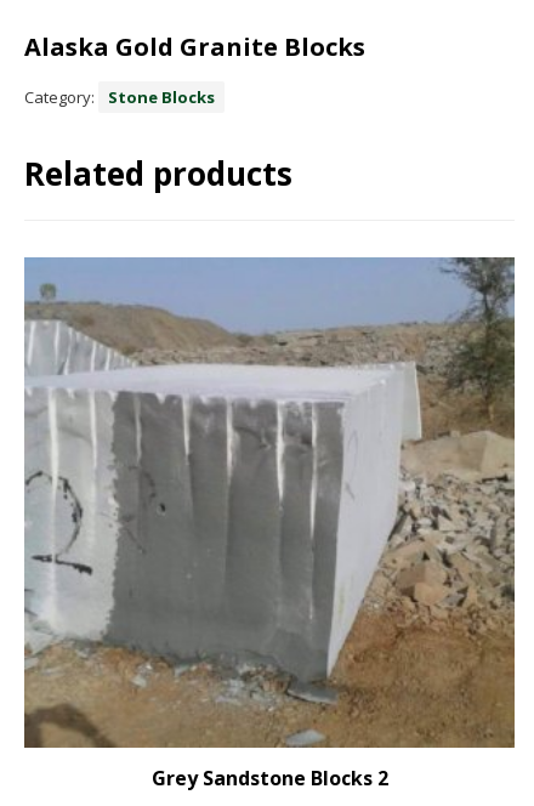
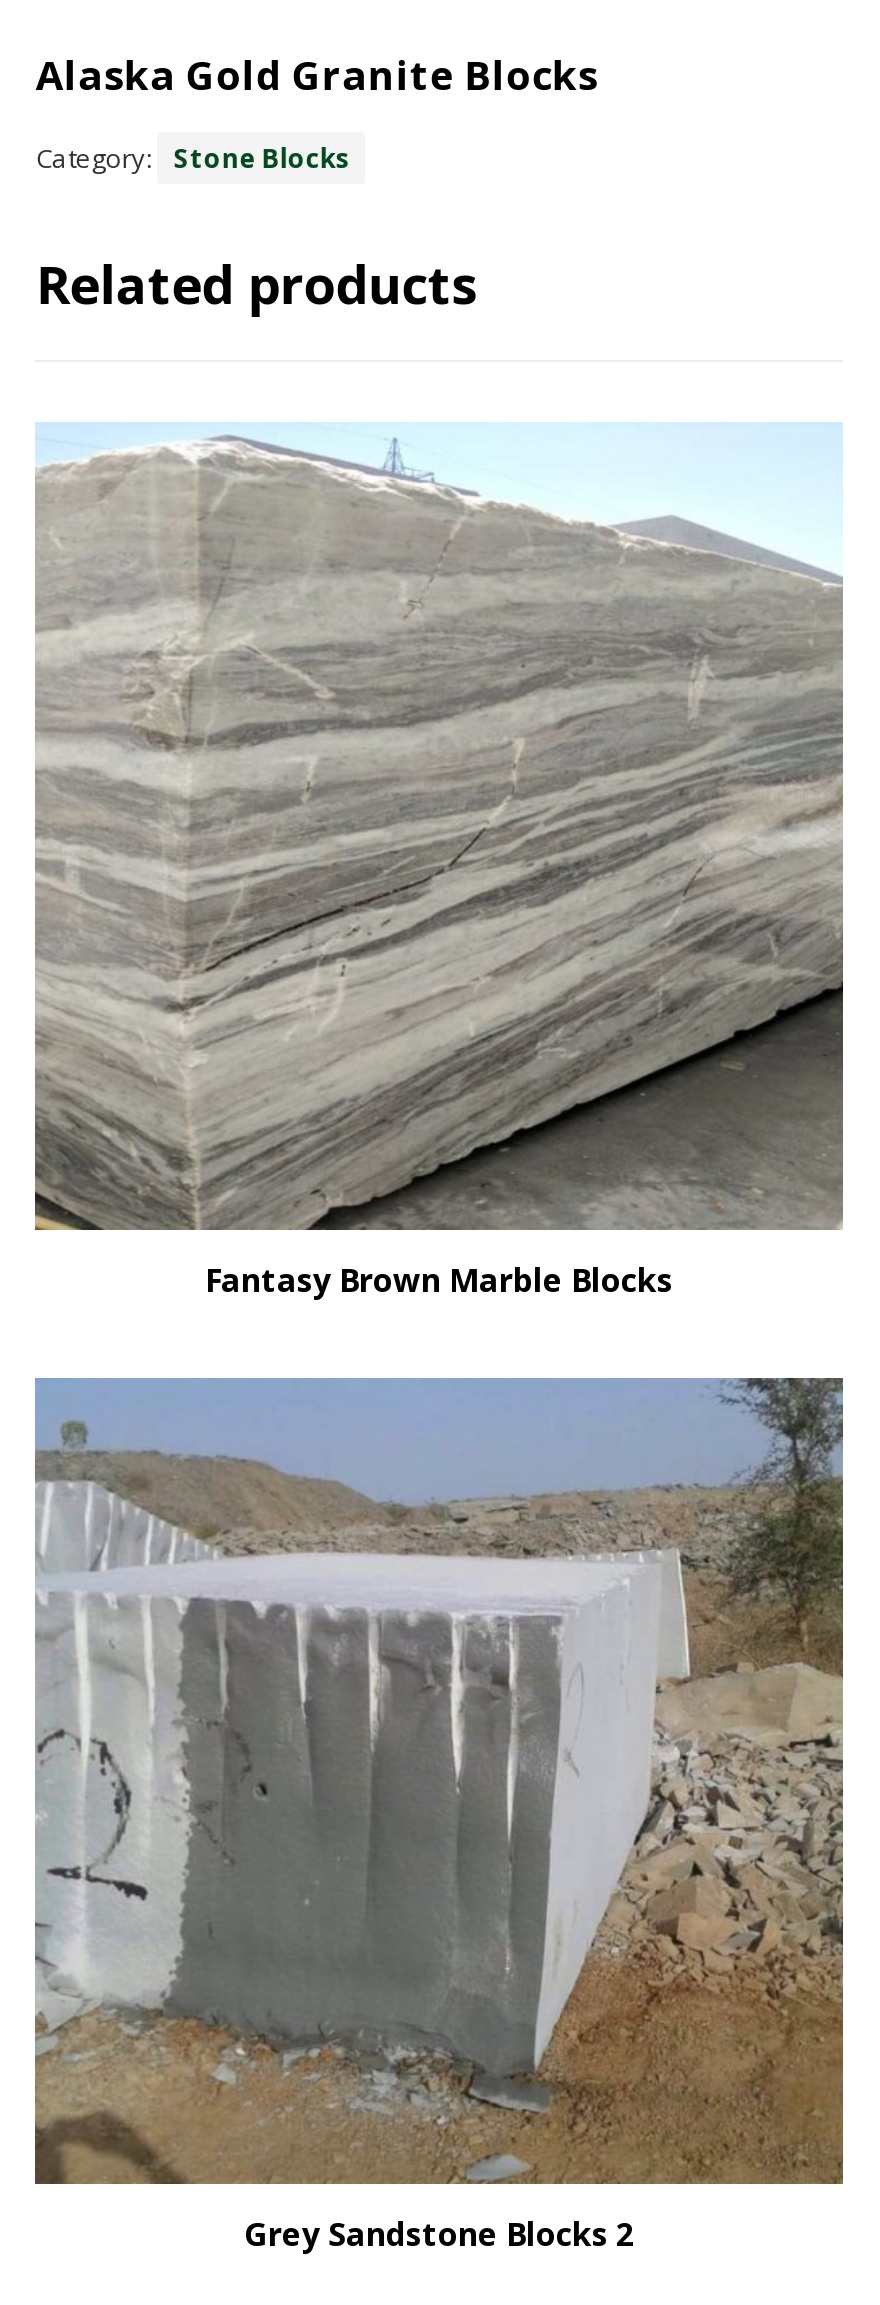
+ [image]
+ Fantasy Brown Marble Blocks
